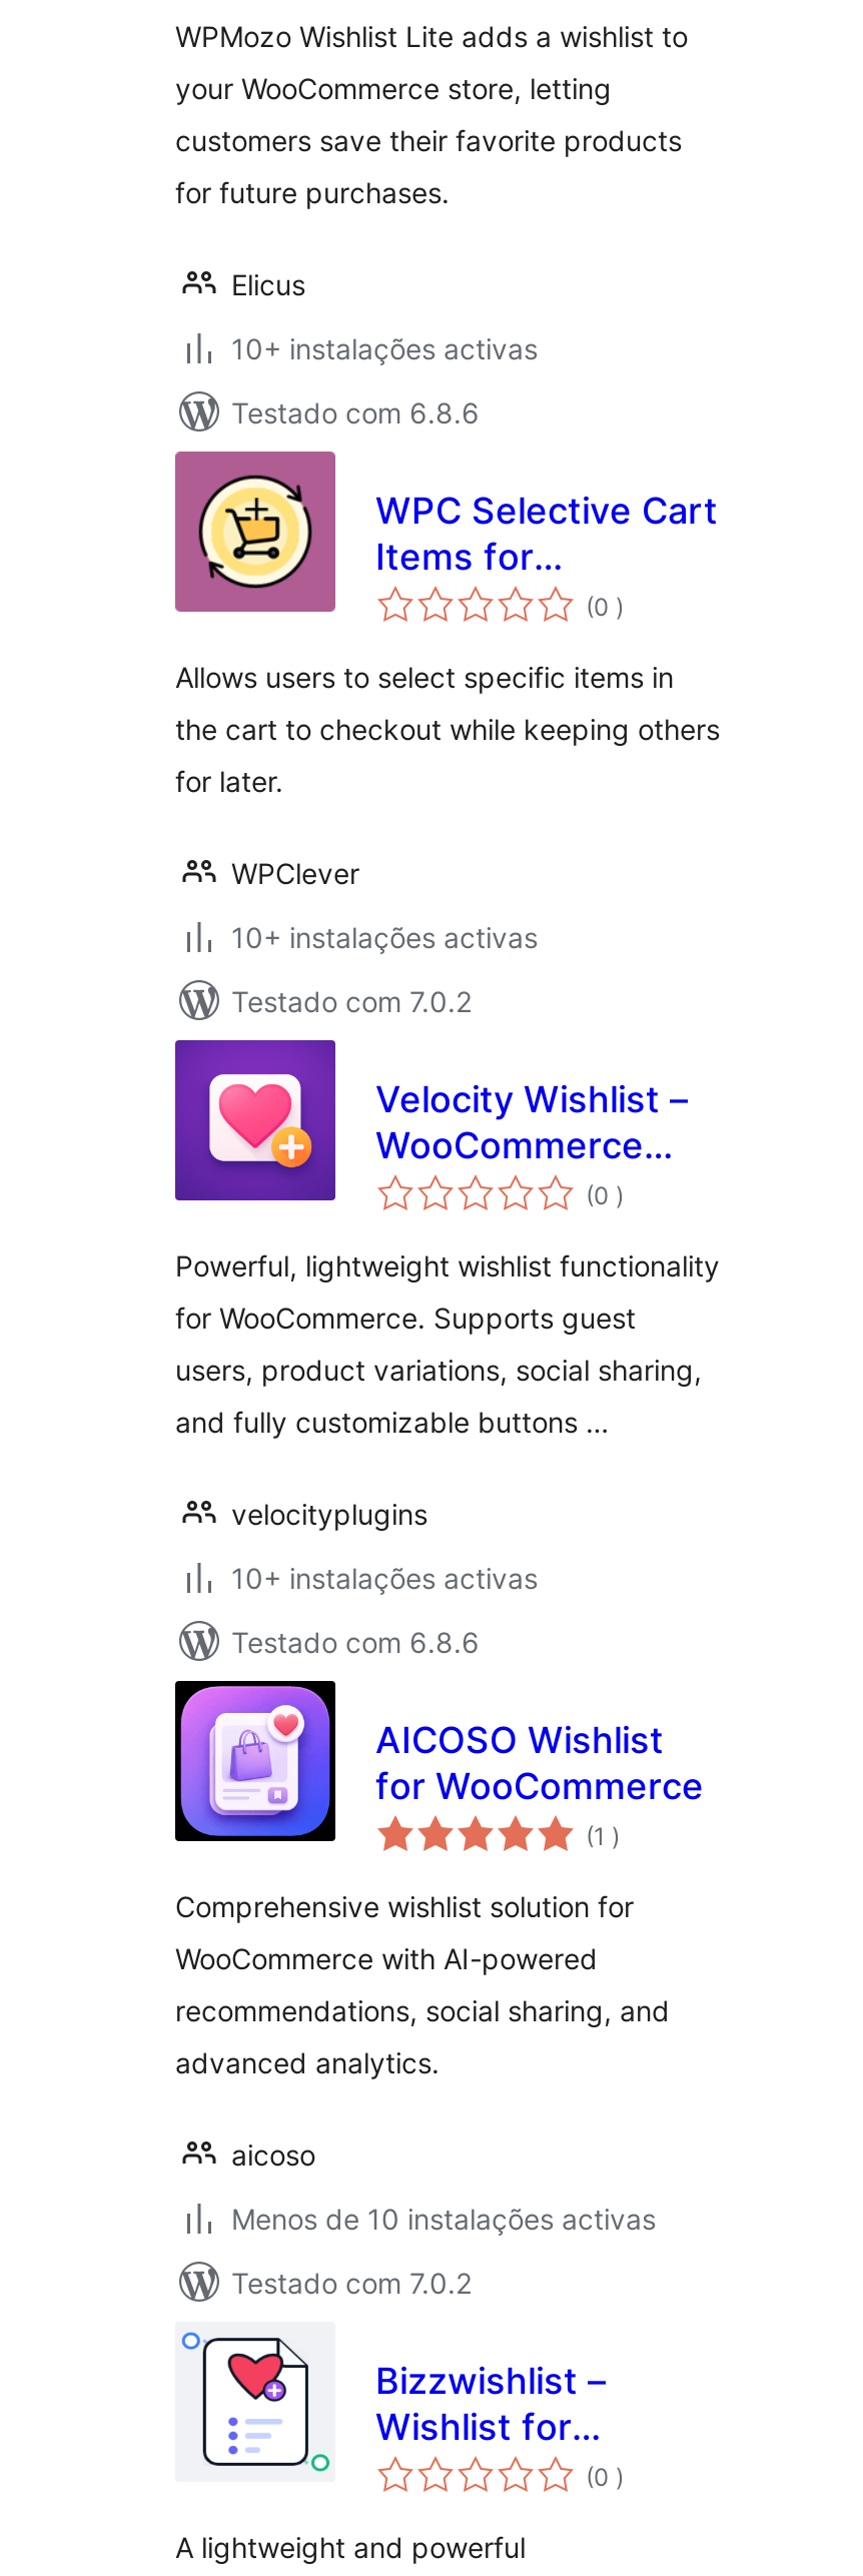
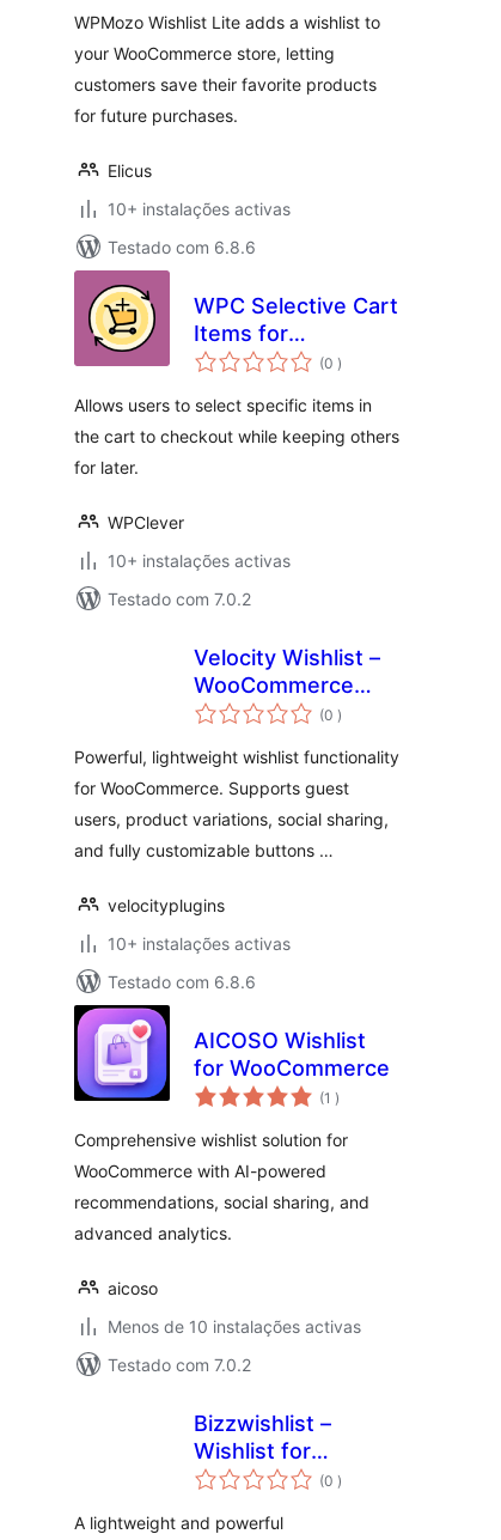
- [image]

- [image]
